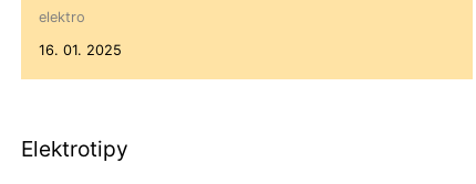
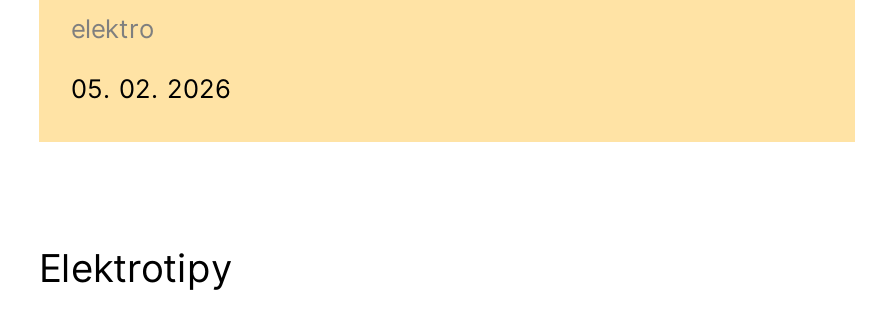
- 16. 01. 2025
+ 05. 02. 2026
